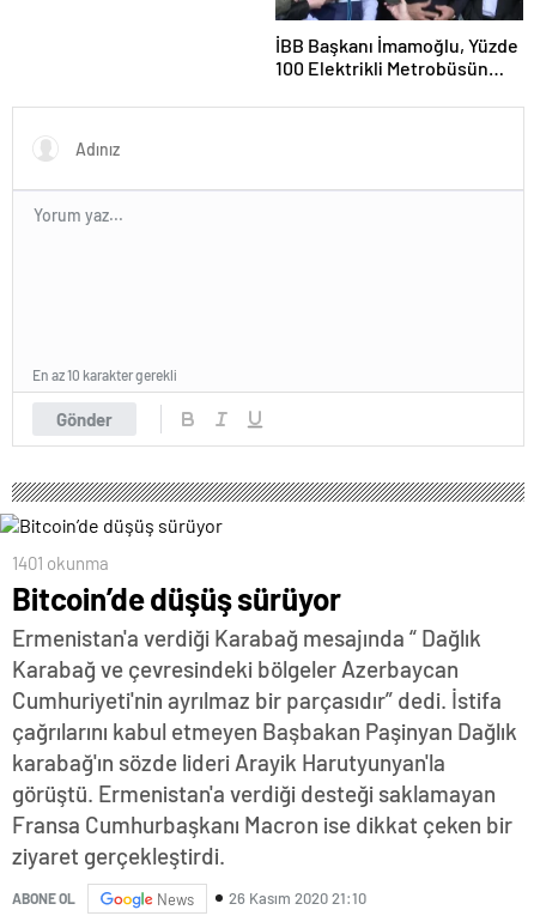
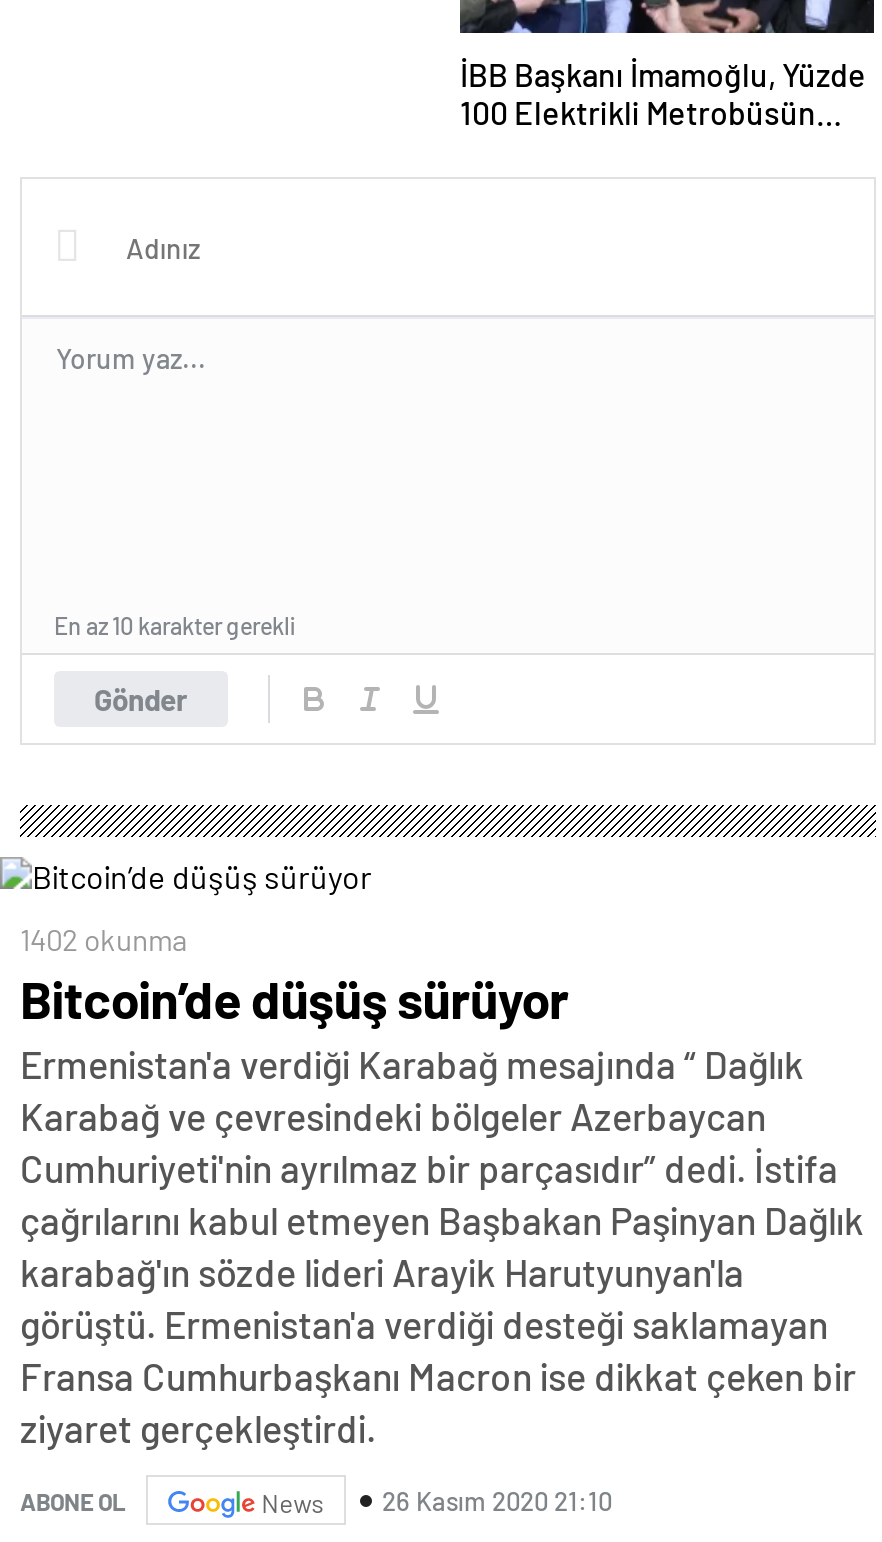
- 1401 okunma
+ 1402 okunma
